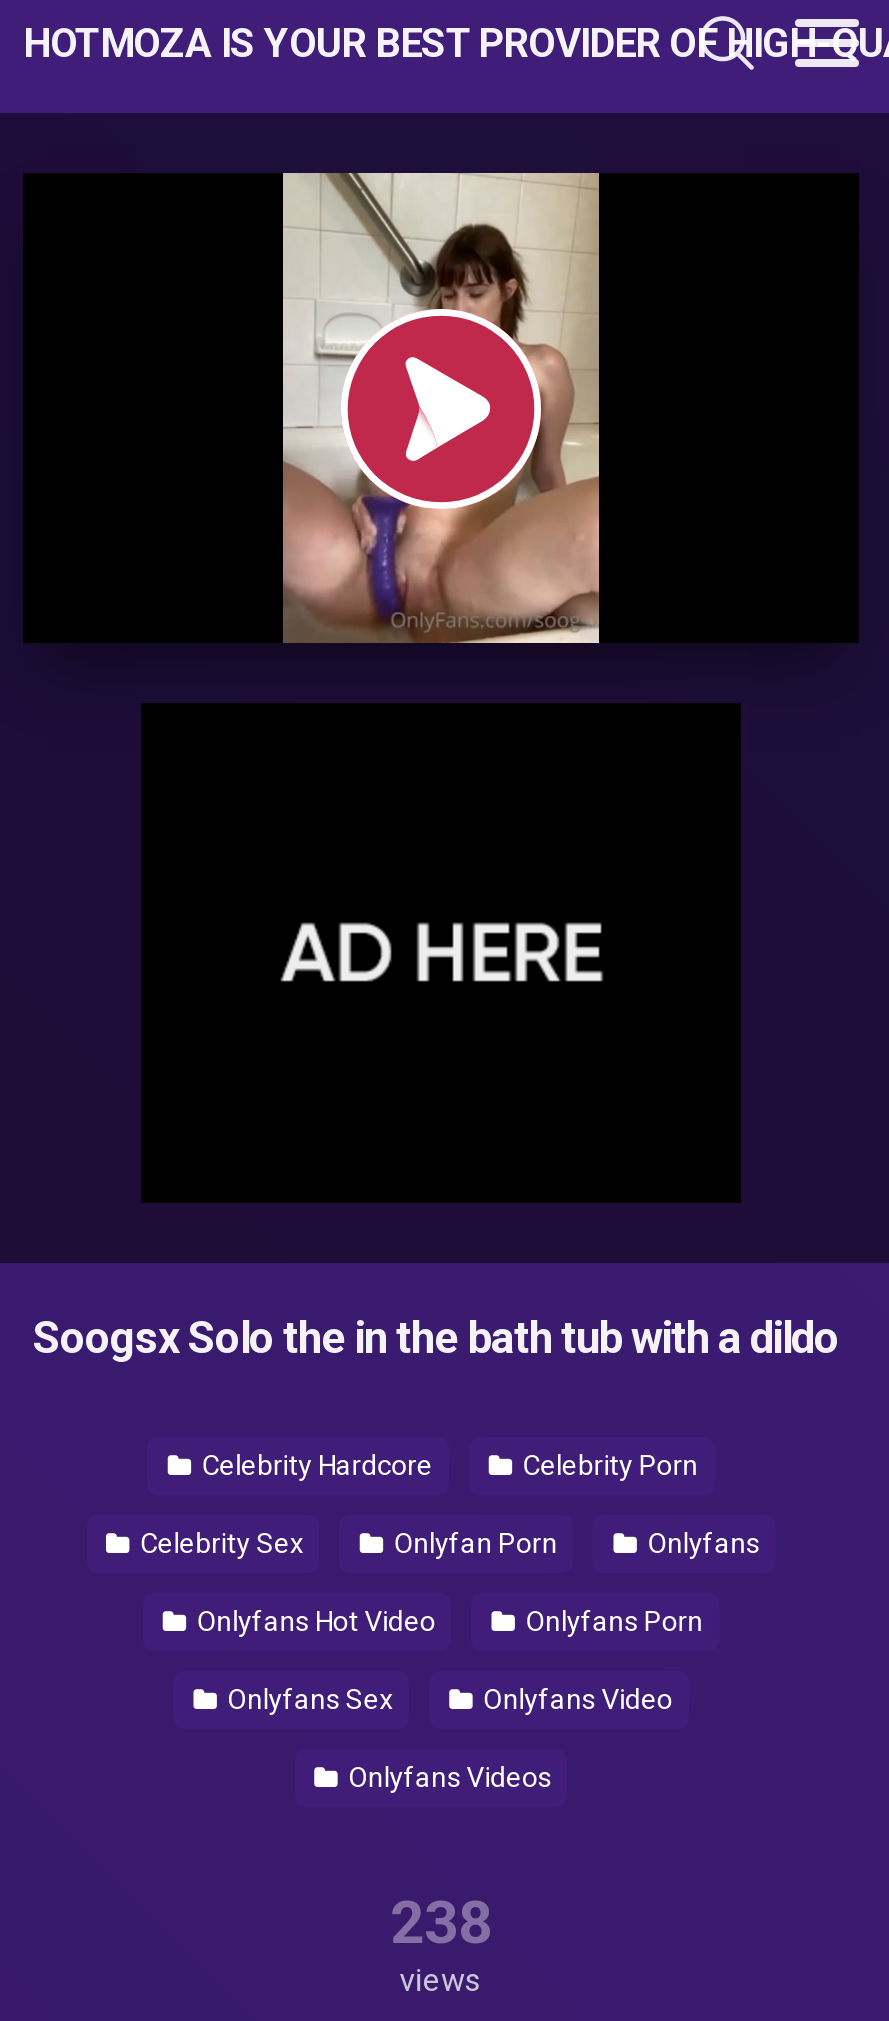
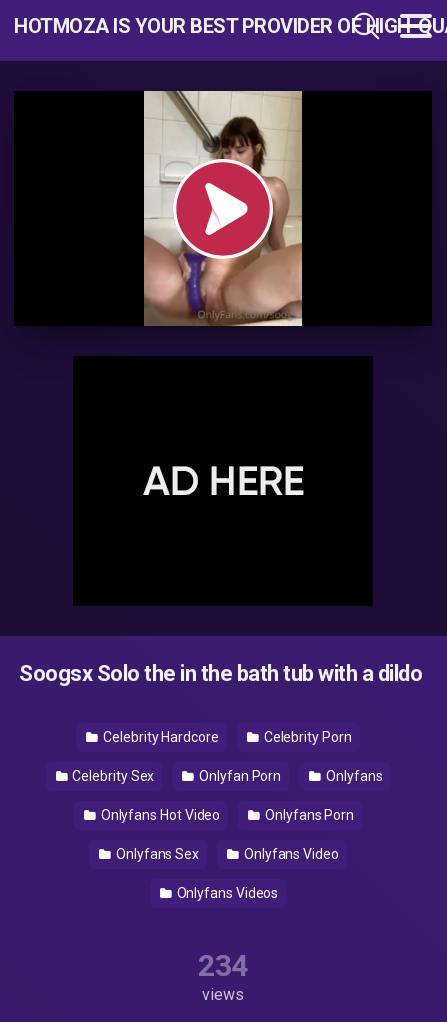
- 238
+ 234
